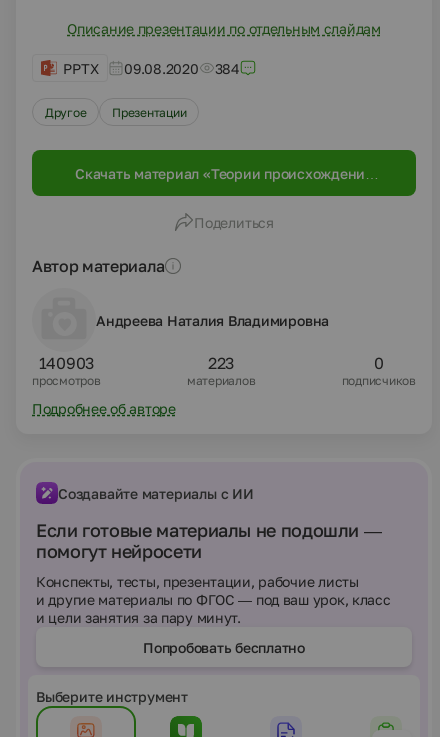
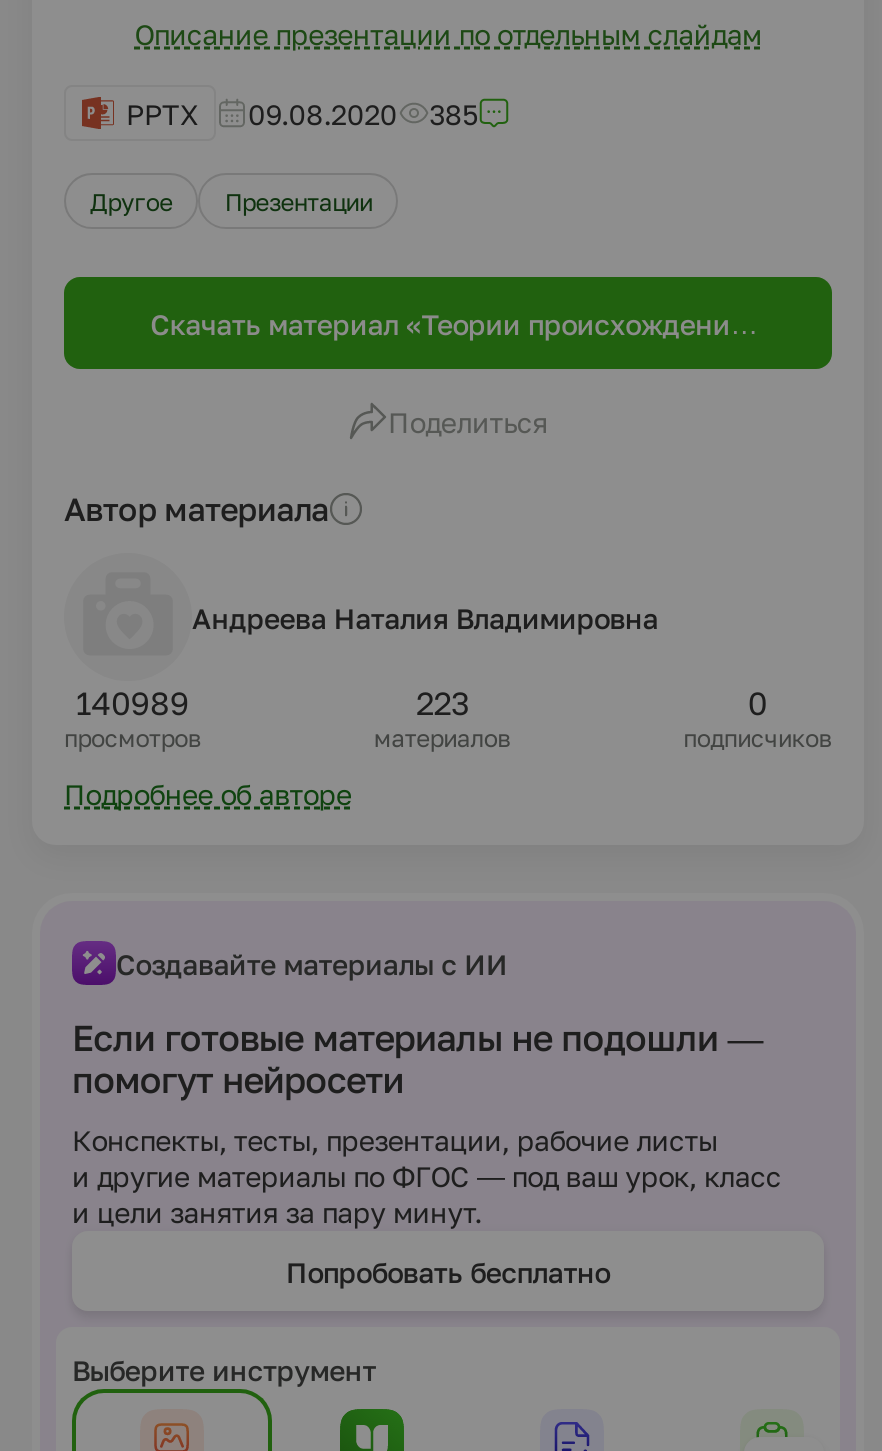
- PPTX 09.08.2020 384
+ PPTX 09.08.2020 385

- 140903
+ 140989
